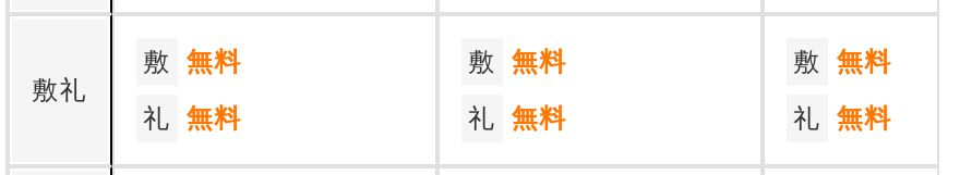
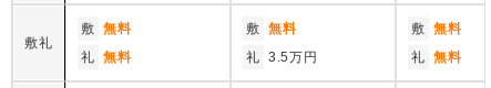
- 礼 無料
+ 礼 3.5万円
